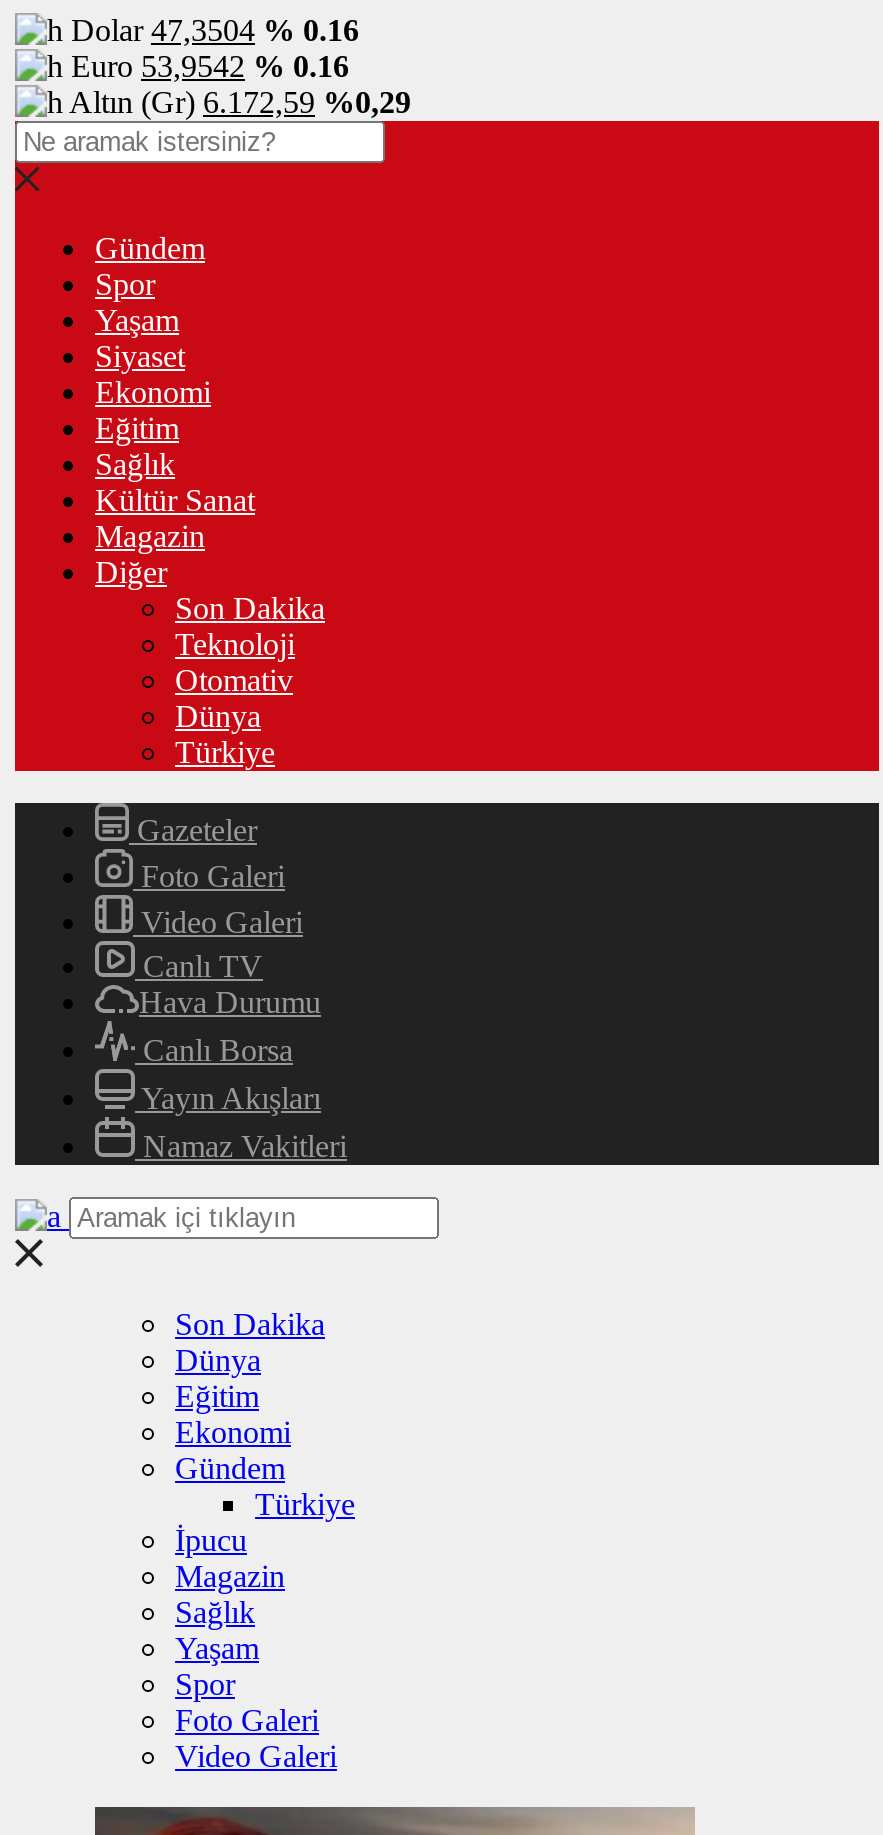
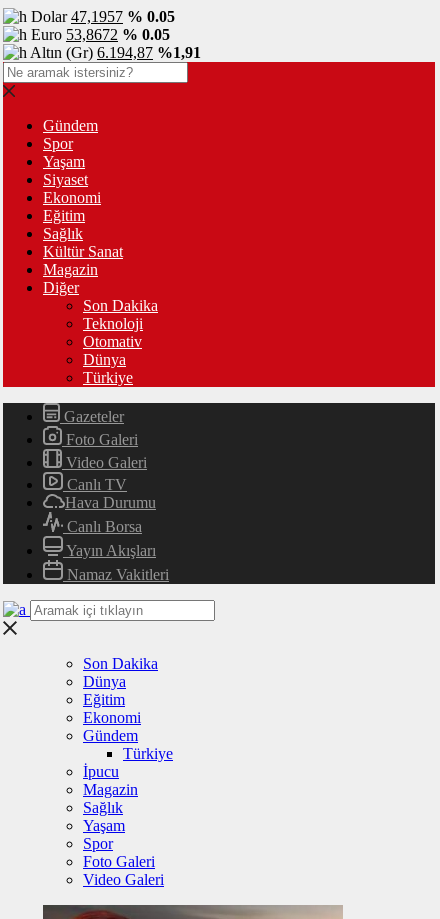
- Dolar 47,3504 % 0.16
+ Dolar 47,1957 % 0.05

- Euro 53,9542 % 0.16
+ Euro 53,8672 % 0.05

- Altın (Gr) 6.172,59 %0,29
+ Altın (Gr) 6.194,87 %1,91
